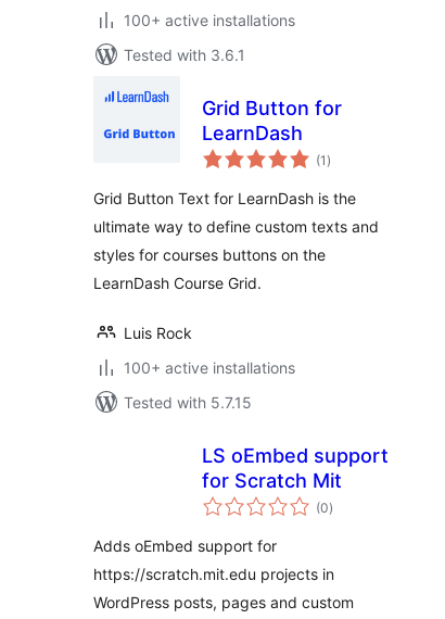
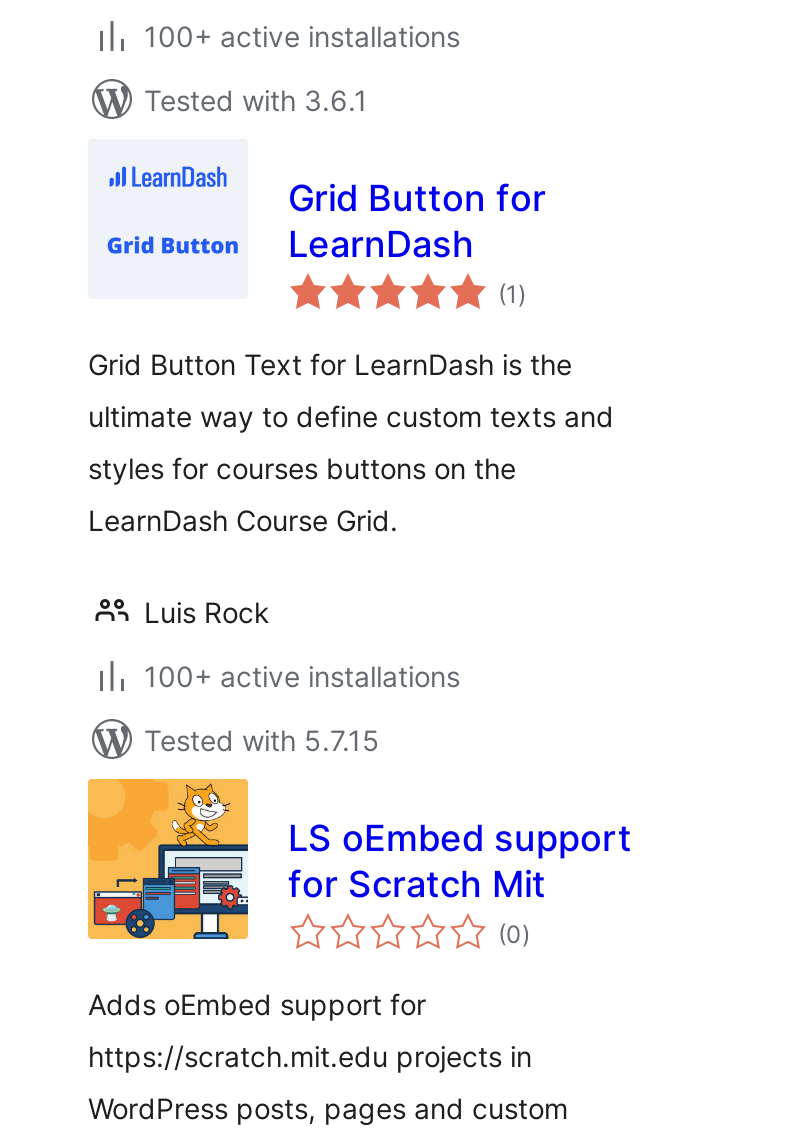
+ [image]
